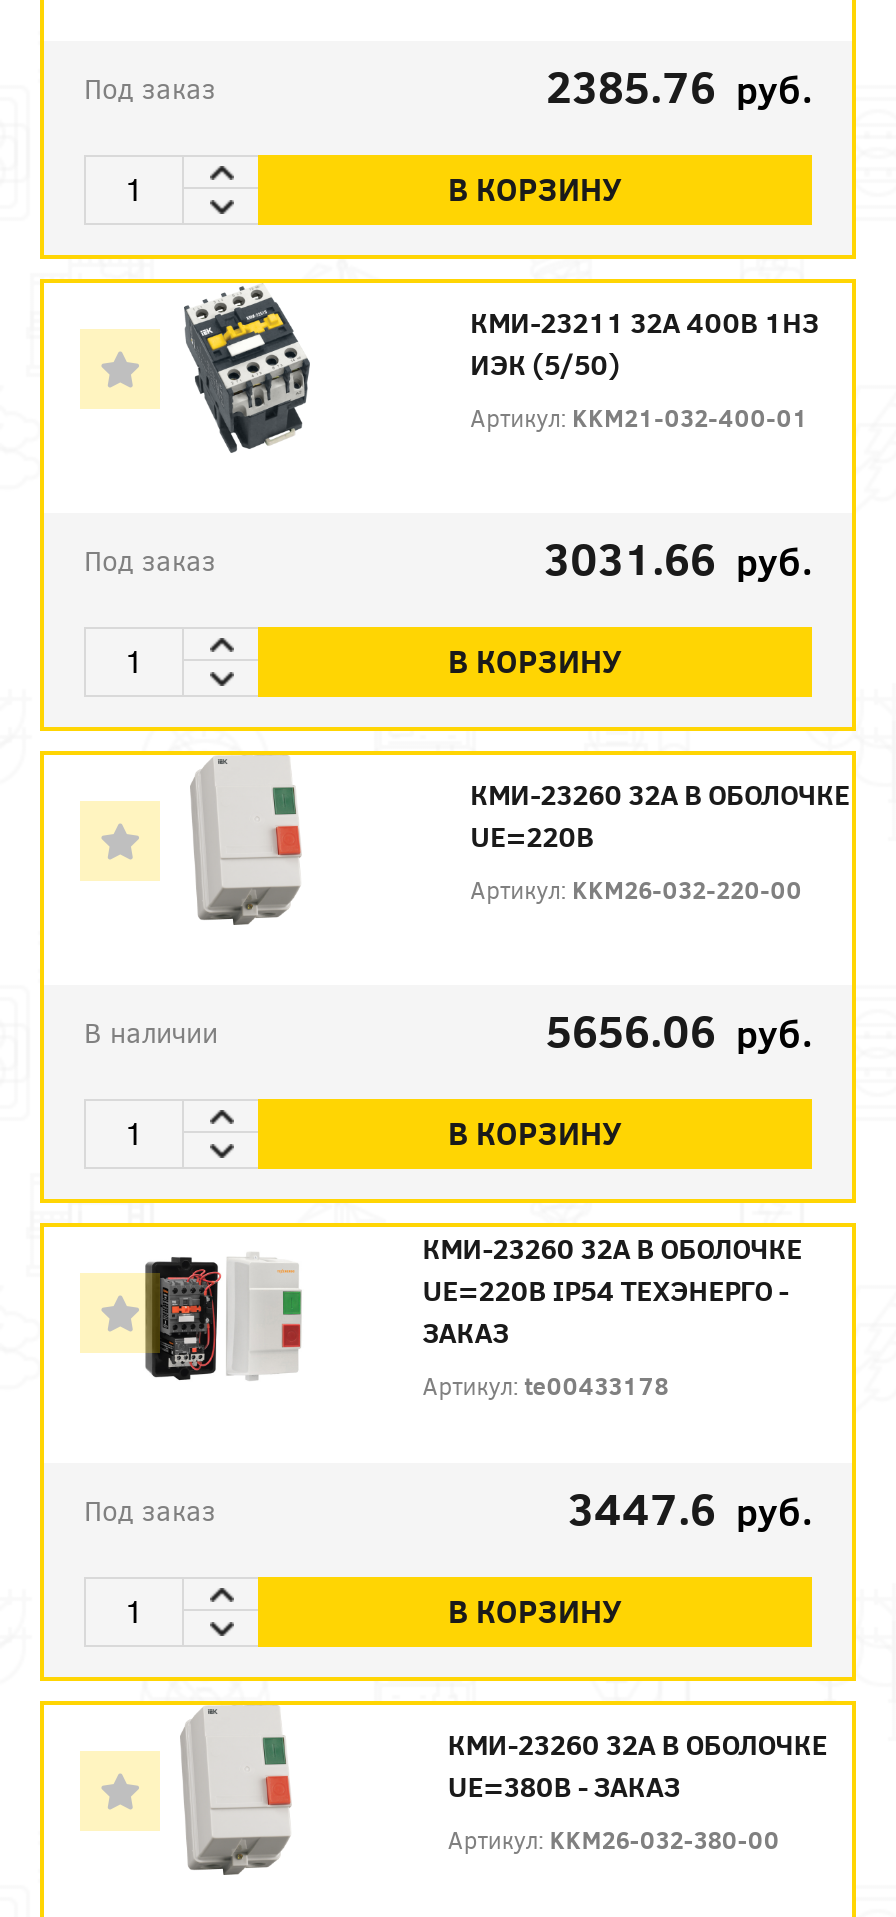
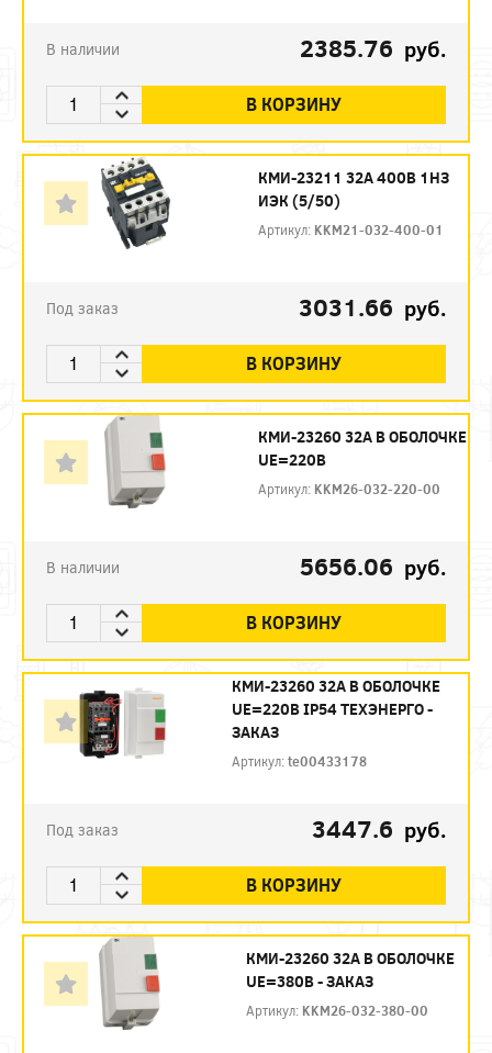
- Под заказ
+ В наличии
